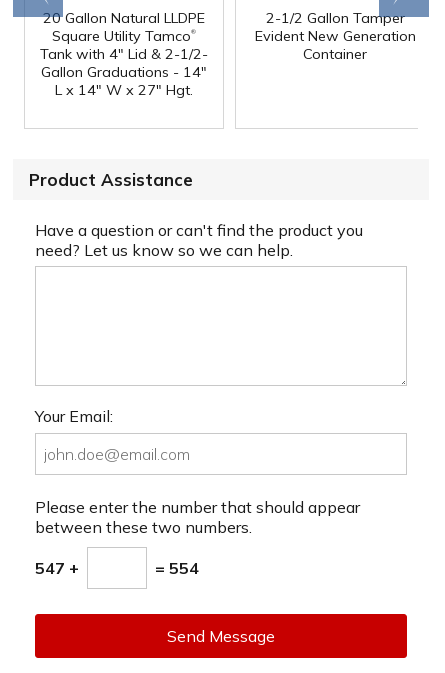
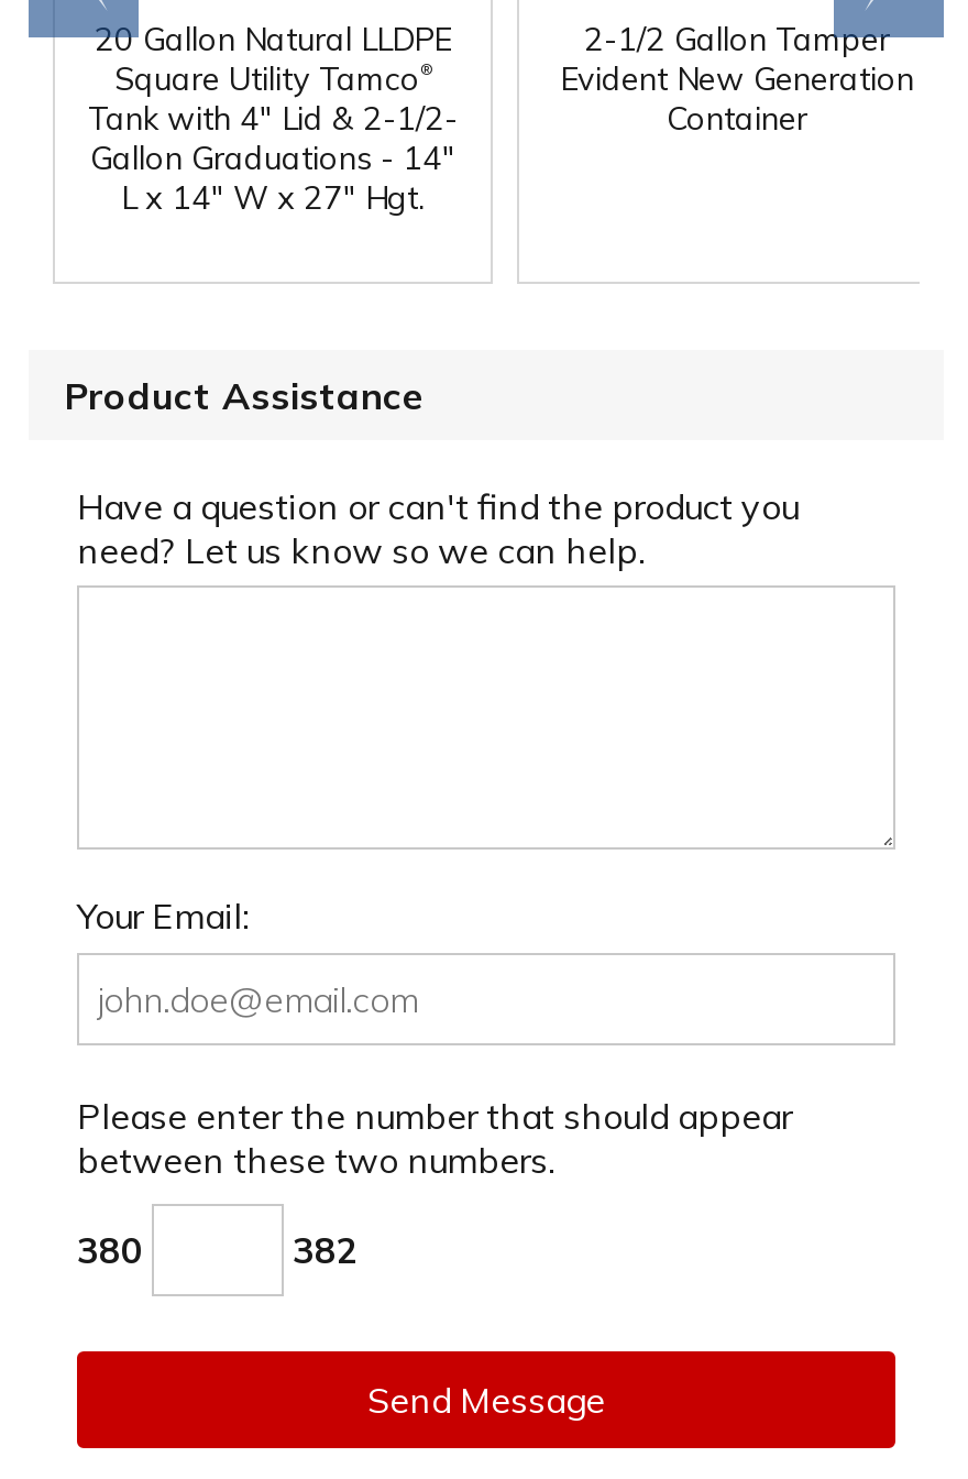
- 547 +
- = 554
+ 380
+ 382
